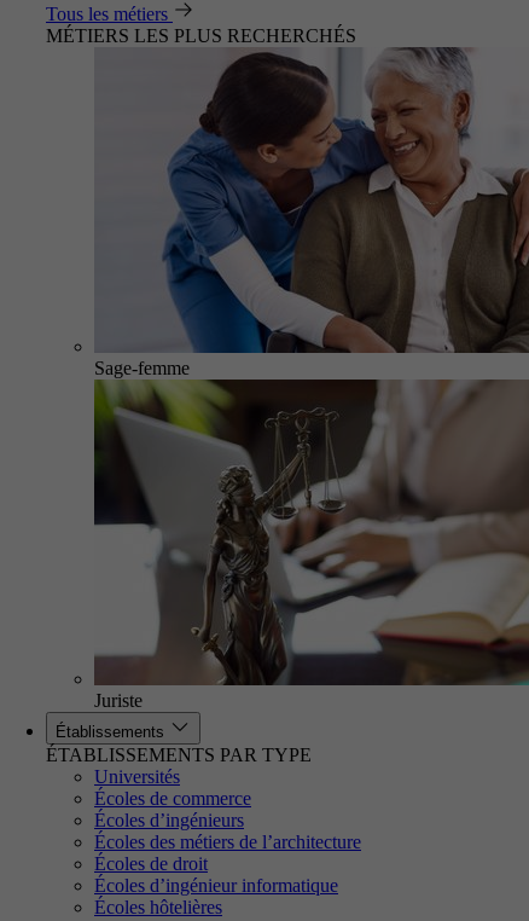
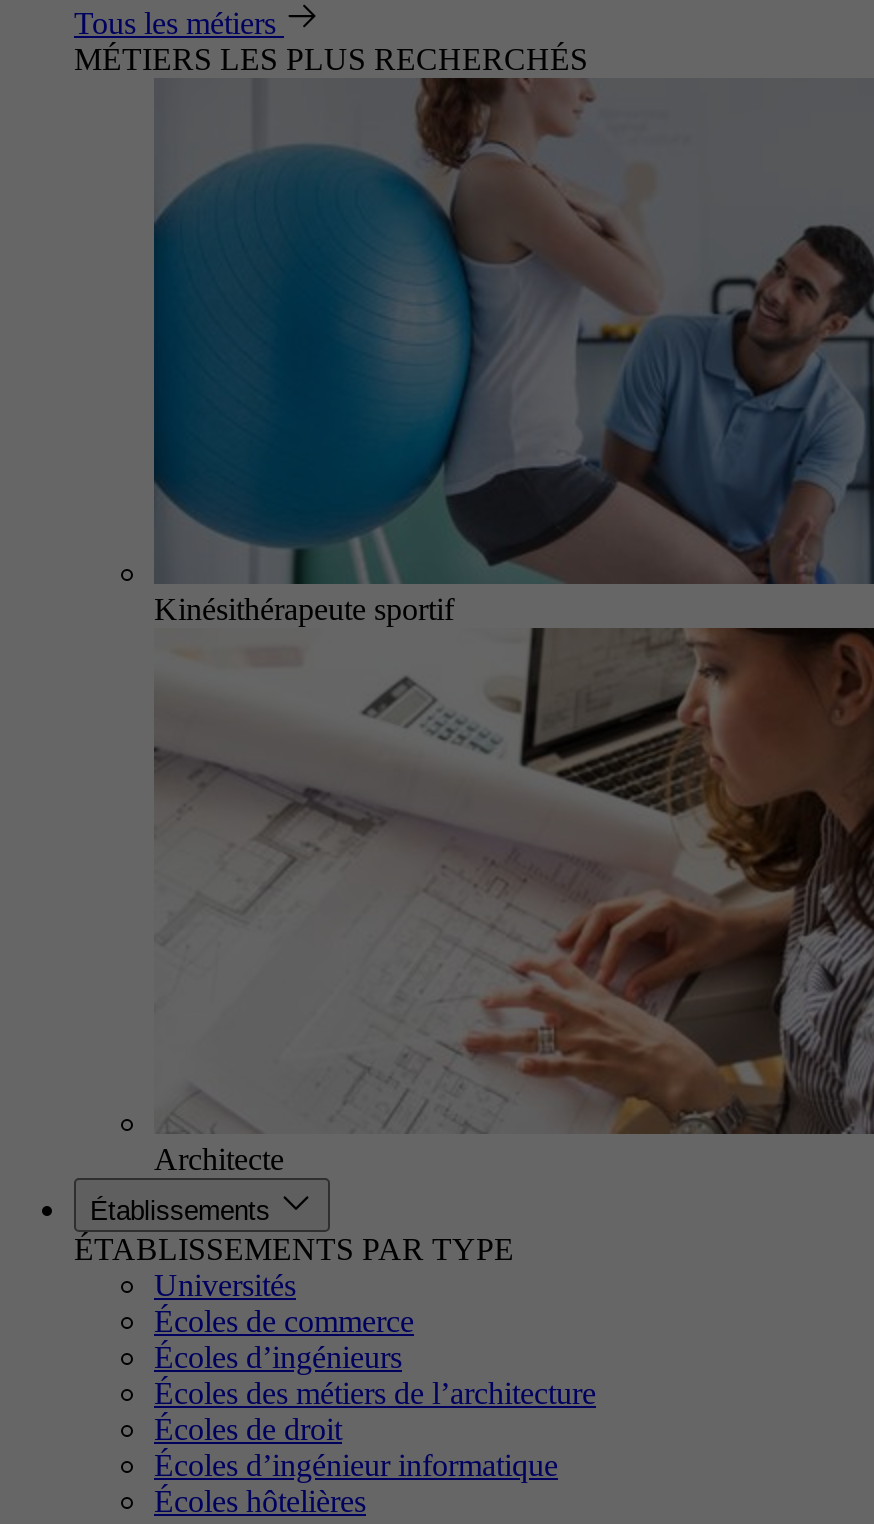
- [image]
- Sage-femme
+ [image]
+ Kinésithérapeute sportif

- [image]
- Juriste
+ [image]
+ Architecte
